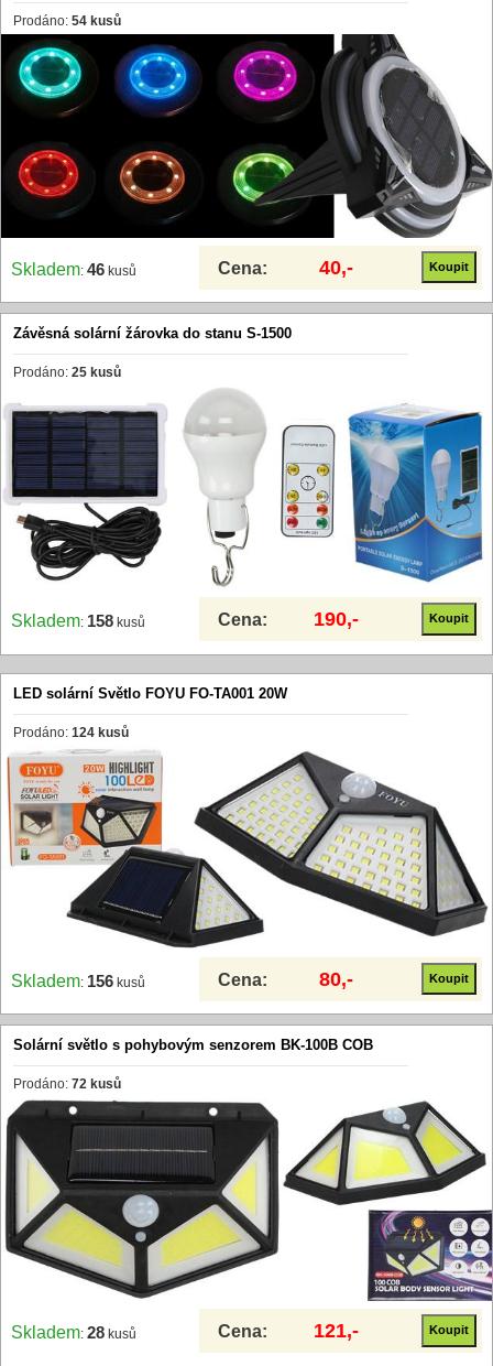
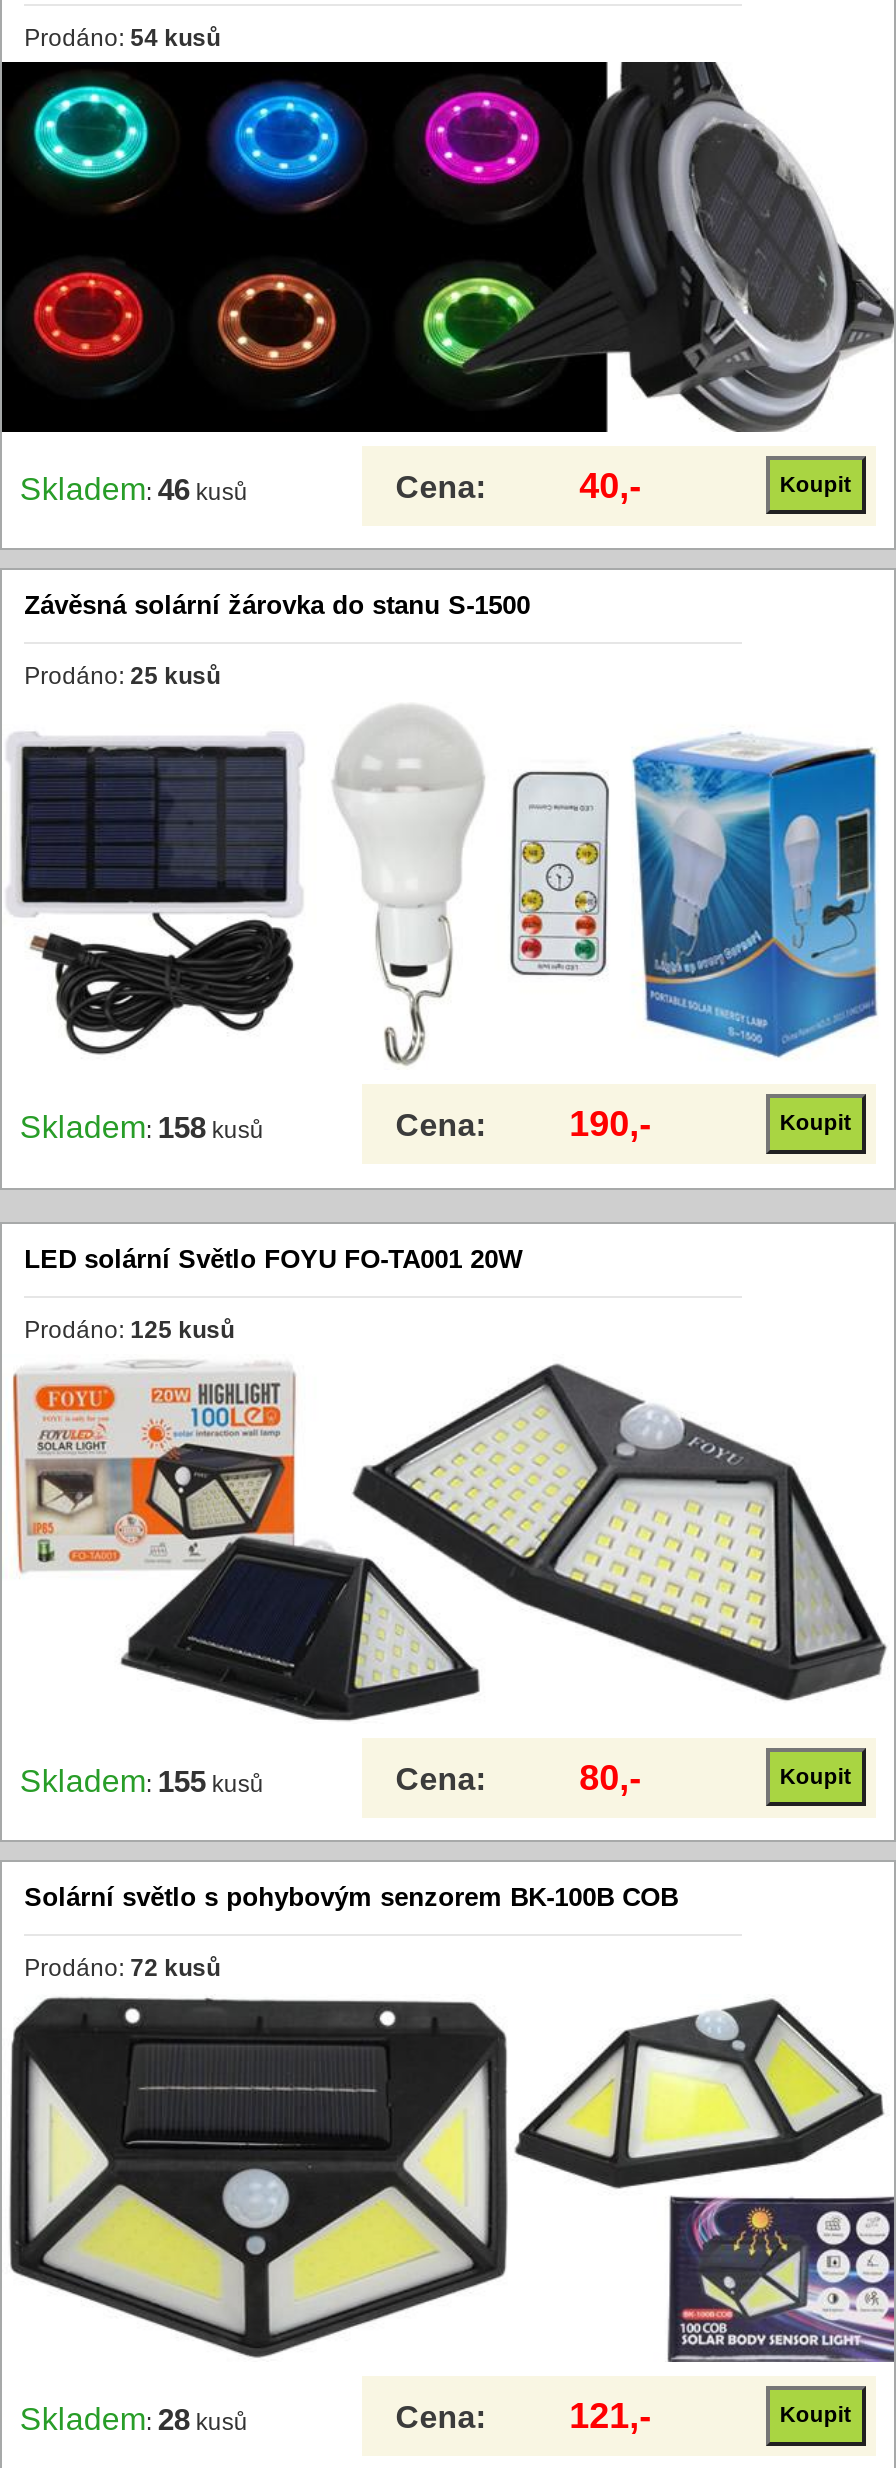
- Prodáno: 124 kusů
+ Prodáno: 125 kusů

- Skladem: 156 kusů
+ Skladem: 155 kusů
